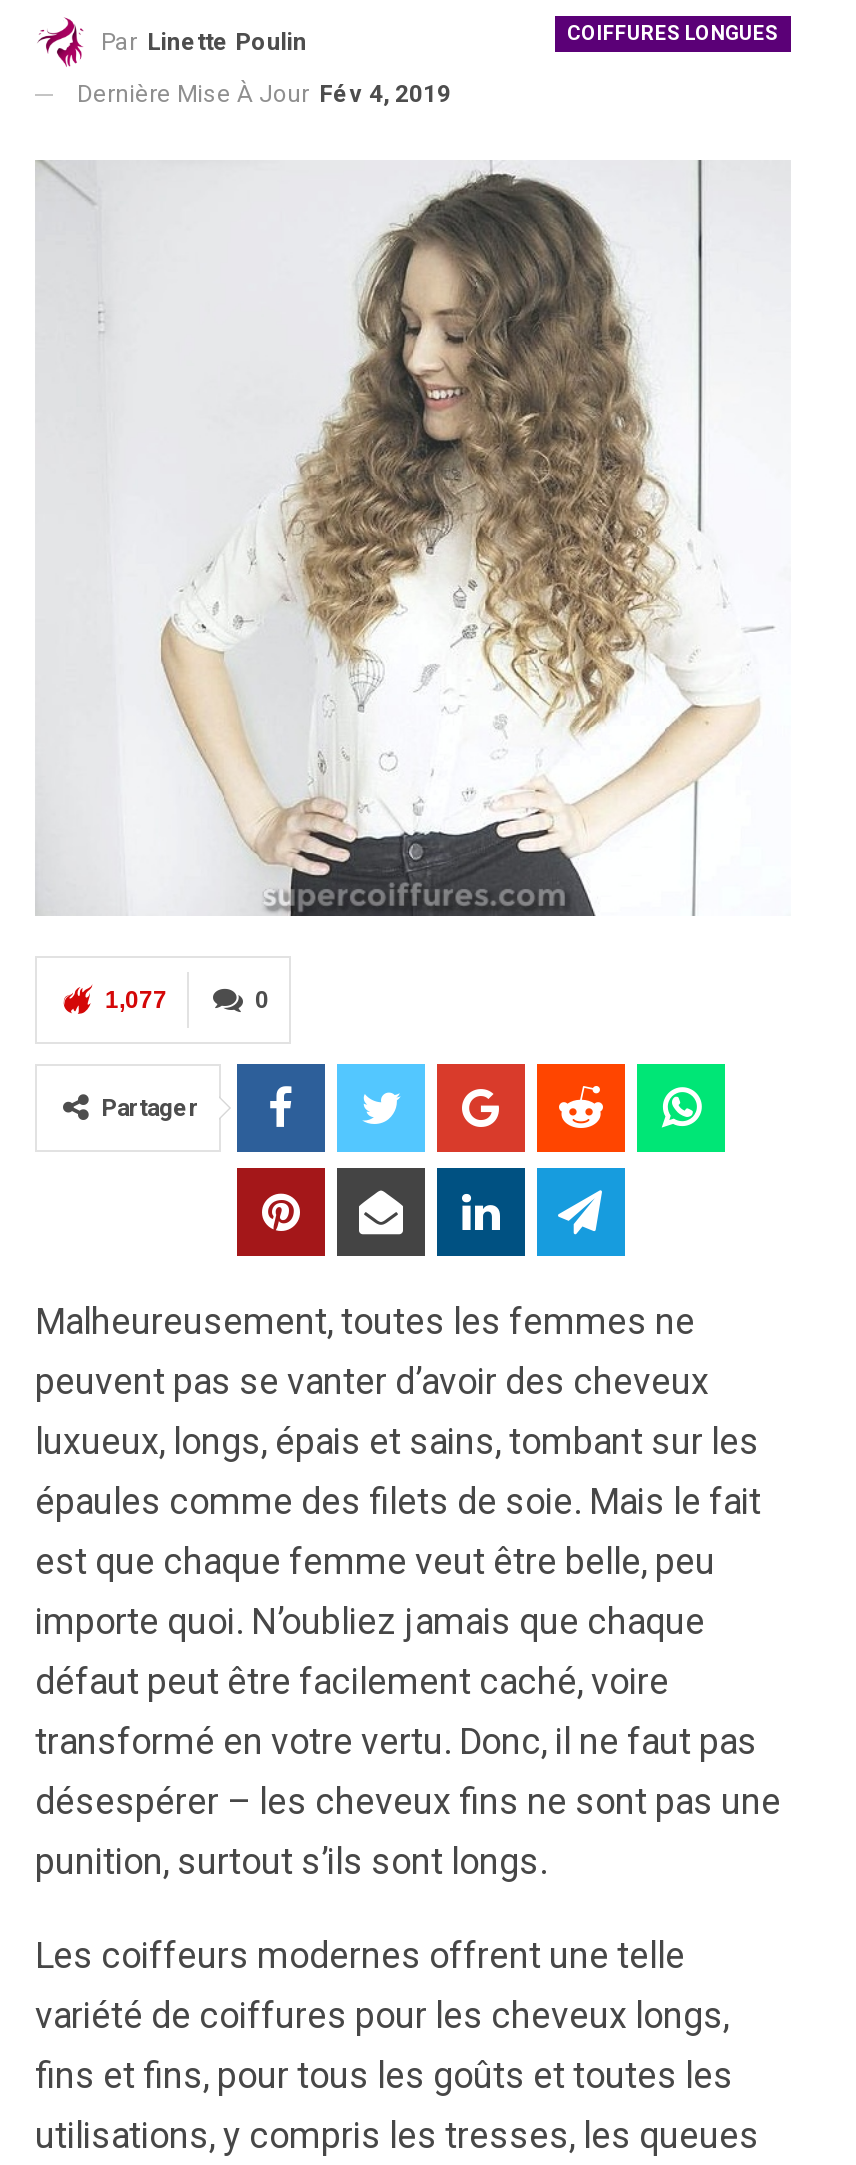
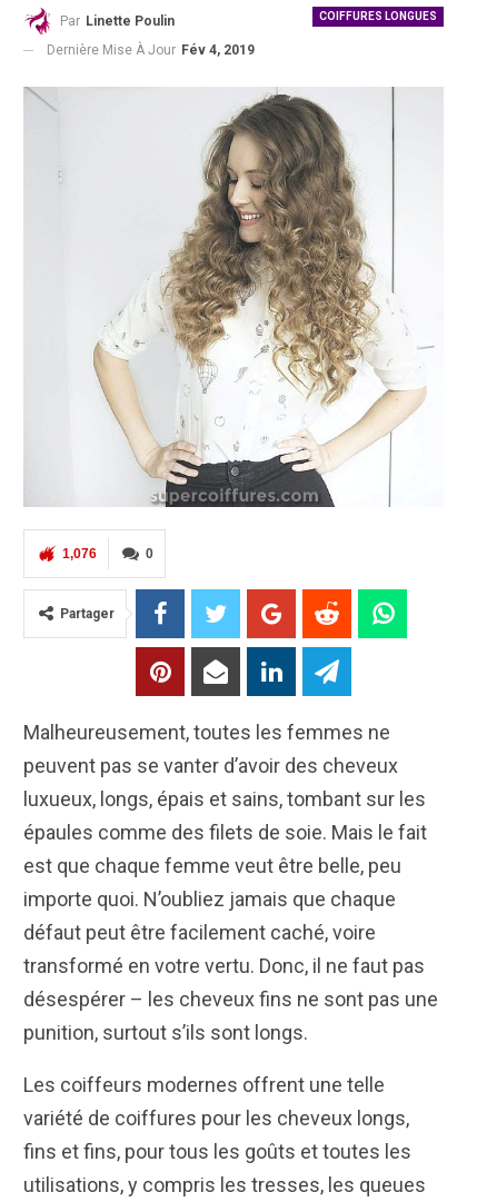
- 1,077
+ 1,076
